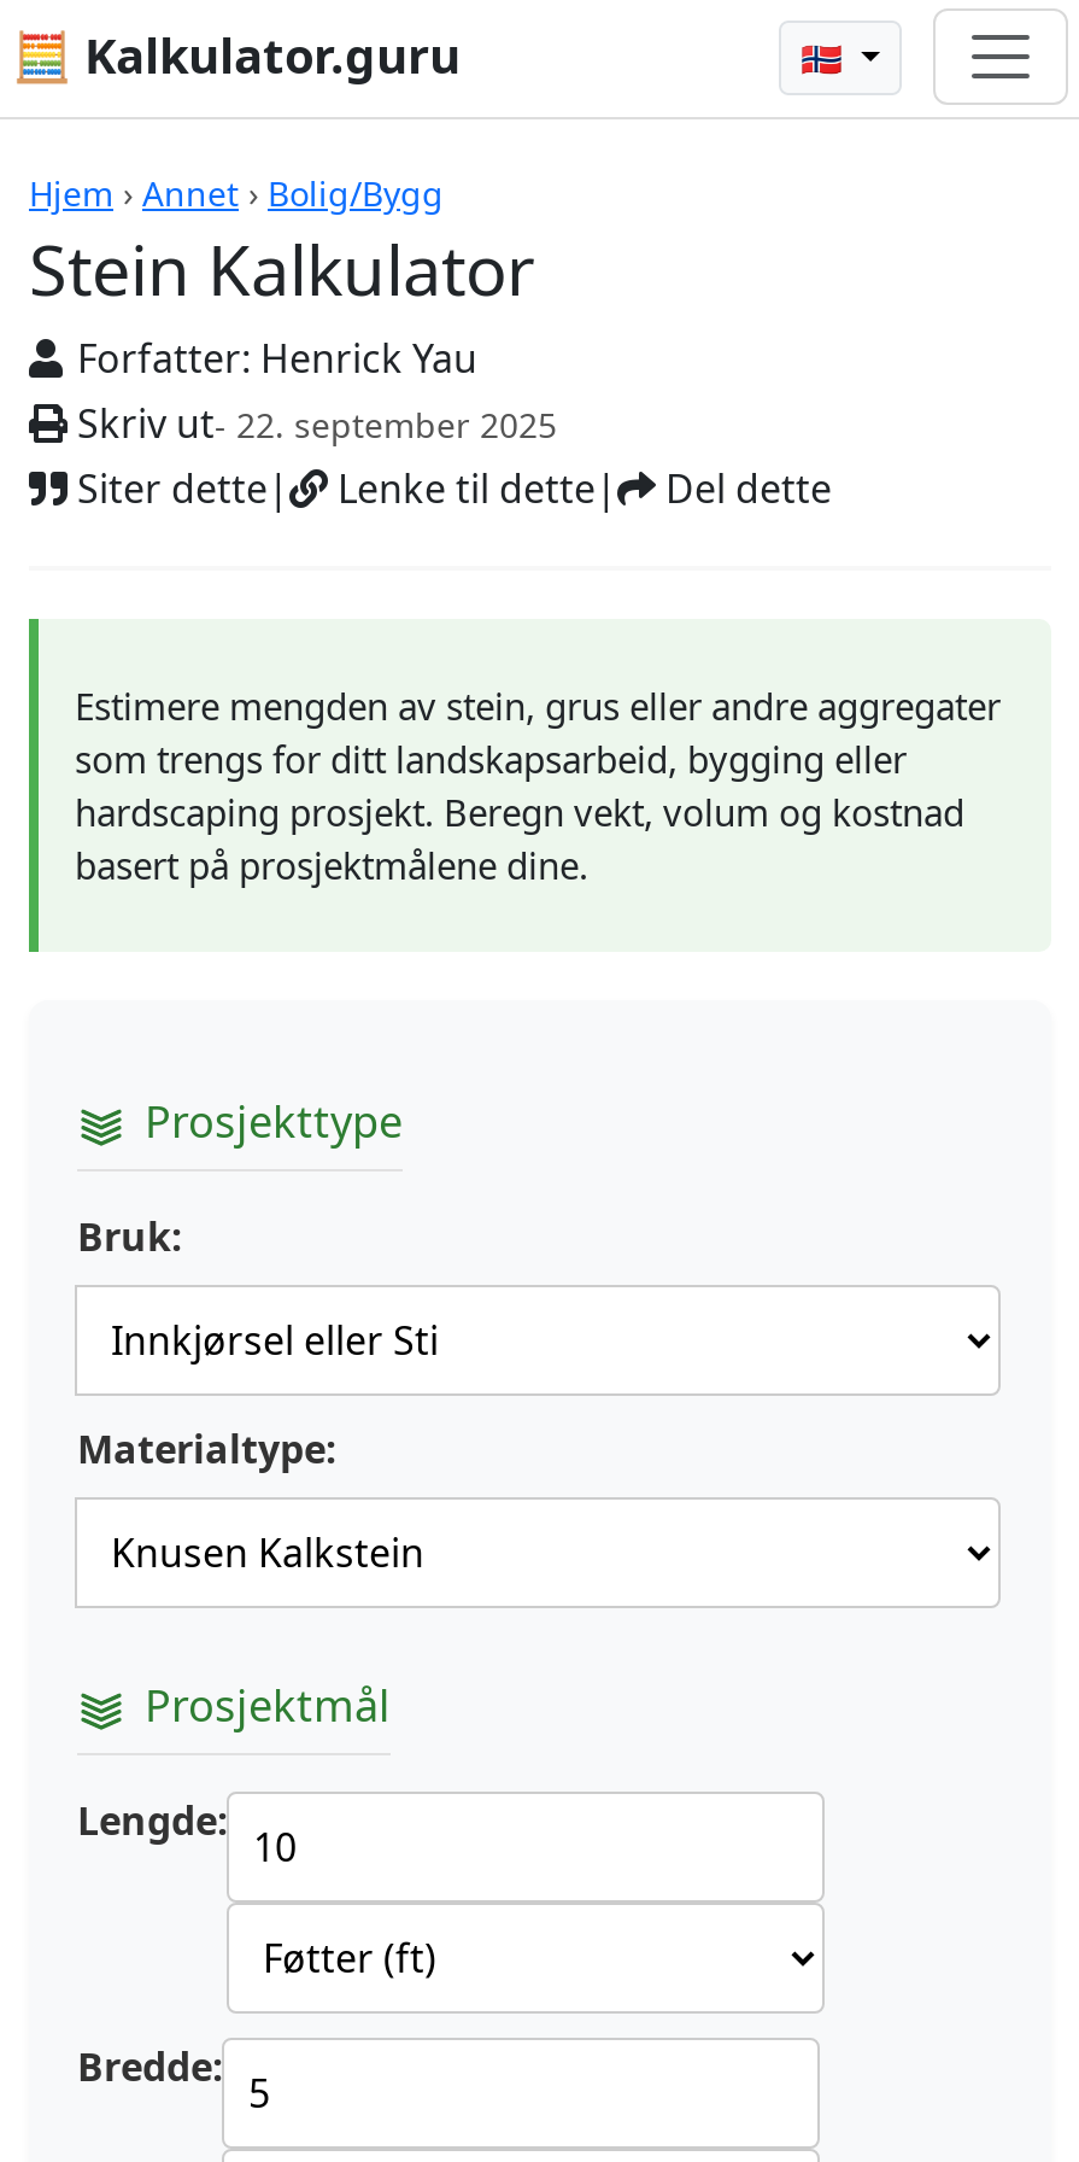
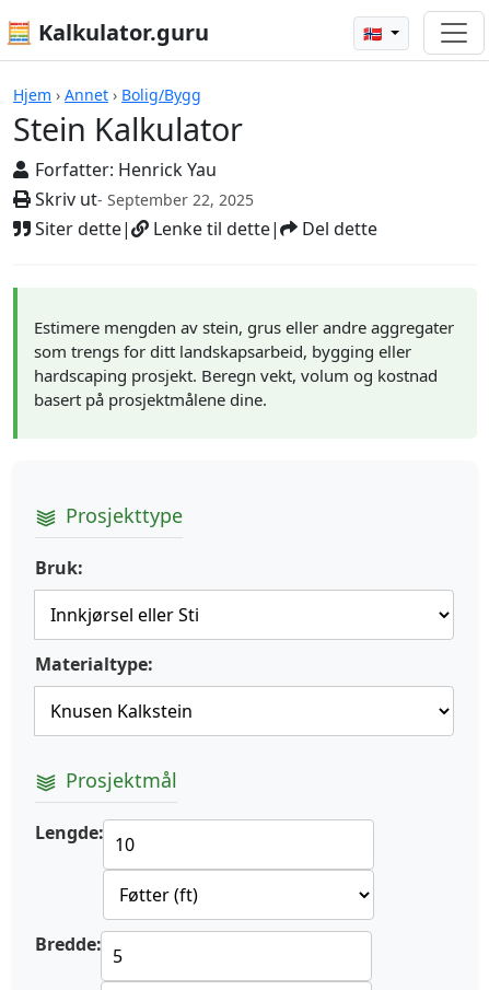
- Skriv ut - 22. september 2025
+ Skriv ut - September 22, 2025
